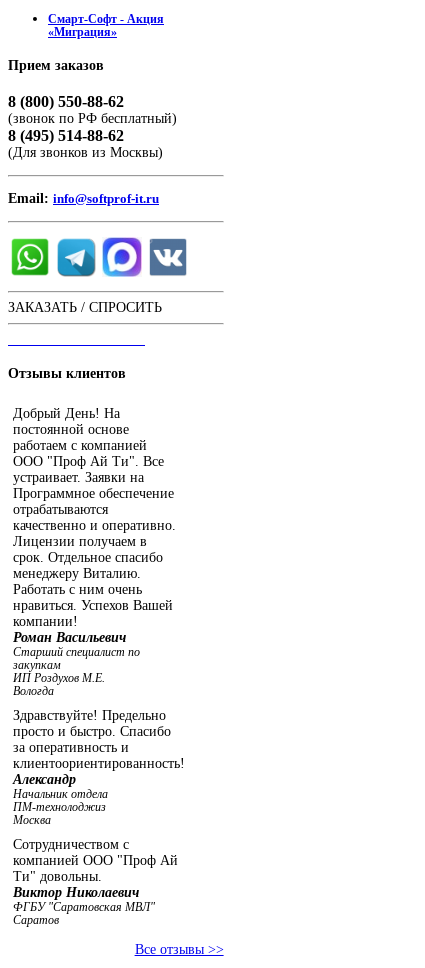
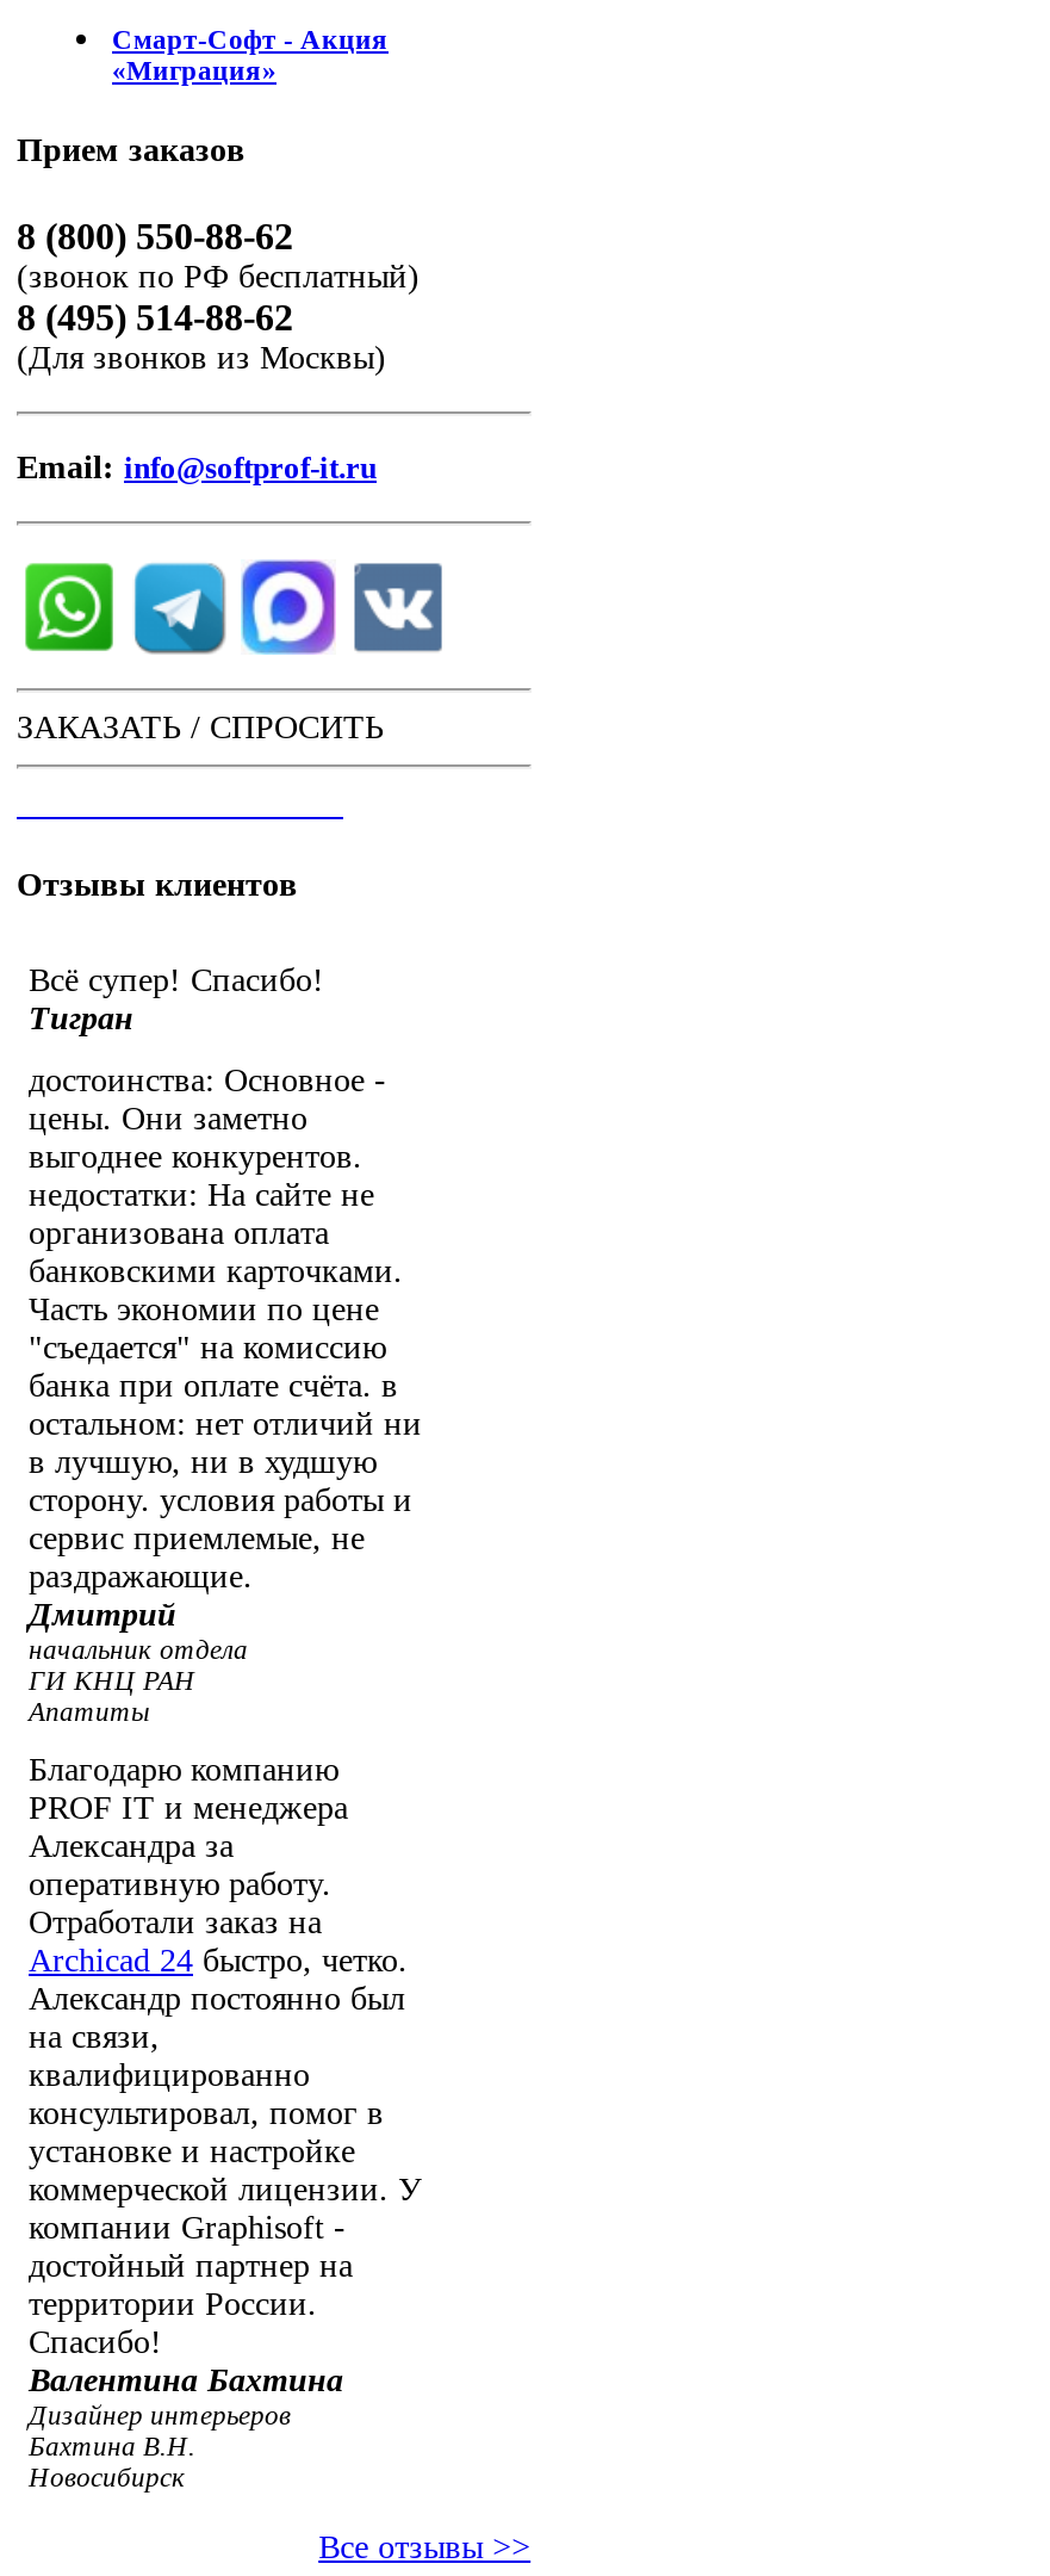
- Добрый День! На
- постоянной основе
- работаем с компанией
- ООО "Проф Ай Ти". Все
- устраивает. Заявки на
- Программное обеспечение
- отрабатываются
- качественно и оперативно.
- Лицензии получаем в
- срок. Отдельное спасибо
- менеджеру Виталию.
- Работать с ним очень
- нравиться. Успехов Вашей
- компании!
- Роман Васильевич
- Старший специалист по
- закупкам
- ИП Роздухов М.Е.
- Вологда
+ Всё супер! Спасибо!
+ Тигран

- Здравствуйте! Предельно
- просто и быстро. Спасибо
- за оперативность и
- клиентоориентированность!
- Александр
- Начальник отдела
- ПМ-технолоджиз
- Москва
+ достоинства: Основное -
+ цены. Они заметно
+ выгоднее конкурентов.
+ недостатки: На сайте не
+ организована оплата
+ банковскими карточками.
+ Часть экономии по цене
+ "съедается" на комиссию
+ банка при оплате счёта. в
+ остальном: нет отличий ни
+ в лучшую, ни в худшую
+ сторону. условия работы и
+ сервис приемлемые, не
+ раздражающие.
+ Дмитрий
+ начальник отдела
+ ГИ КНЦ РАН
+ Апатиты

- Сотрудничеством с
- компанией ООО "Проф Ай
- Ти" довольны.
- Виктор Николаевич
- ФГБУ "Саратовская МВЛ"
- Саратов
+ Благодарю компанию
+ PROF IT и менеджера
+ Александра за
+ оперативную работу.
+ Отработали заказ на
+ Archicad 24 быстро, четко.
+ Александр постоянно был
+ на связи,
+ квалифицированно
+ консультировал, помог в
+ установке и настройке
+ коммерческой лицензии. У
+ компании Graphisoft -
+ достойный партнер на
+ территории России.
+ Спасибо!
+ Валентина Бахтина
+ Дизайнер интерьеров
+ Бахтина В.Н.
+ Новосибирск
